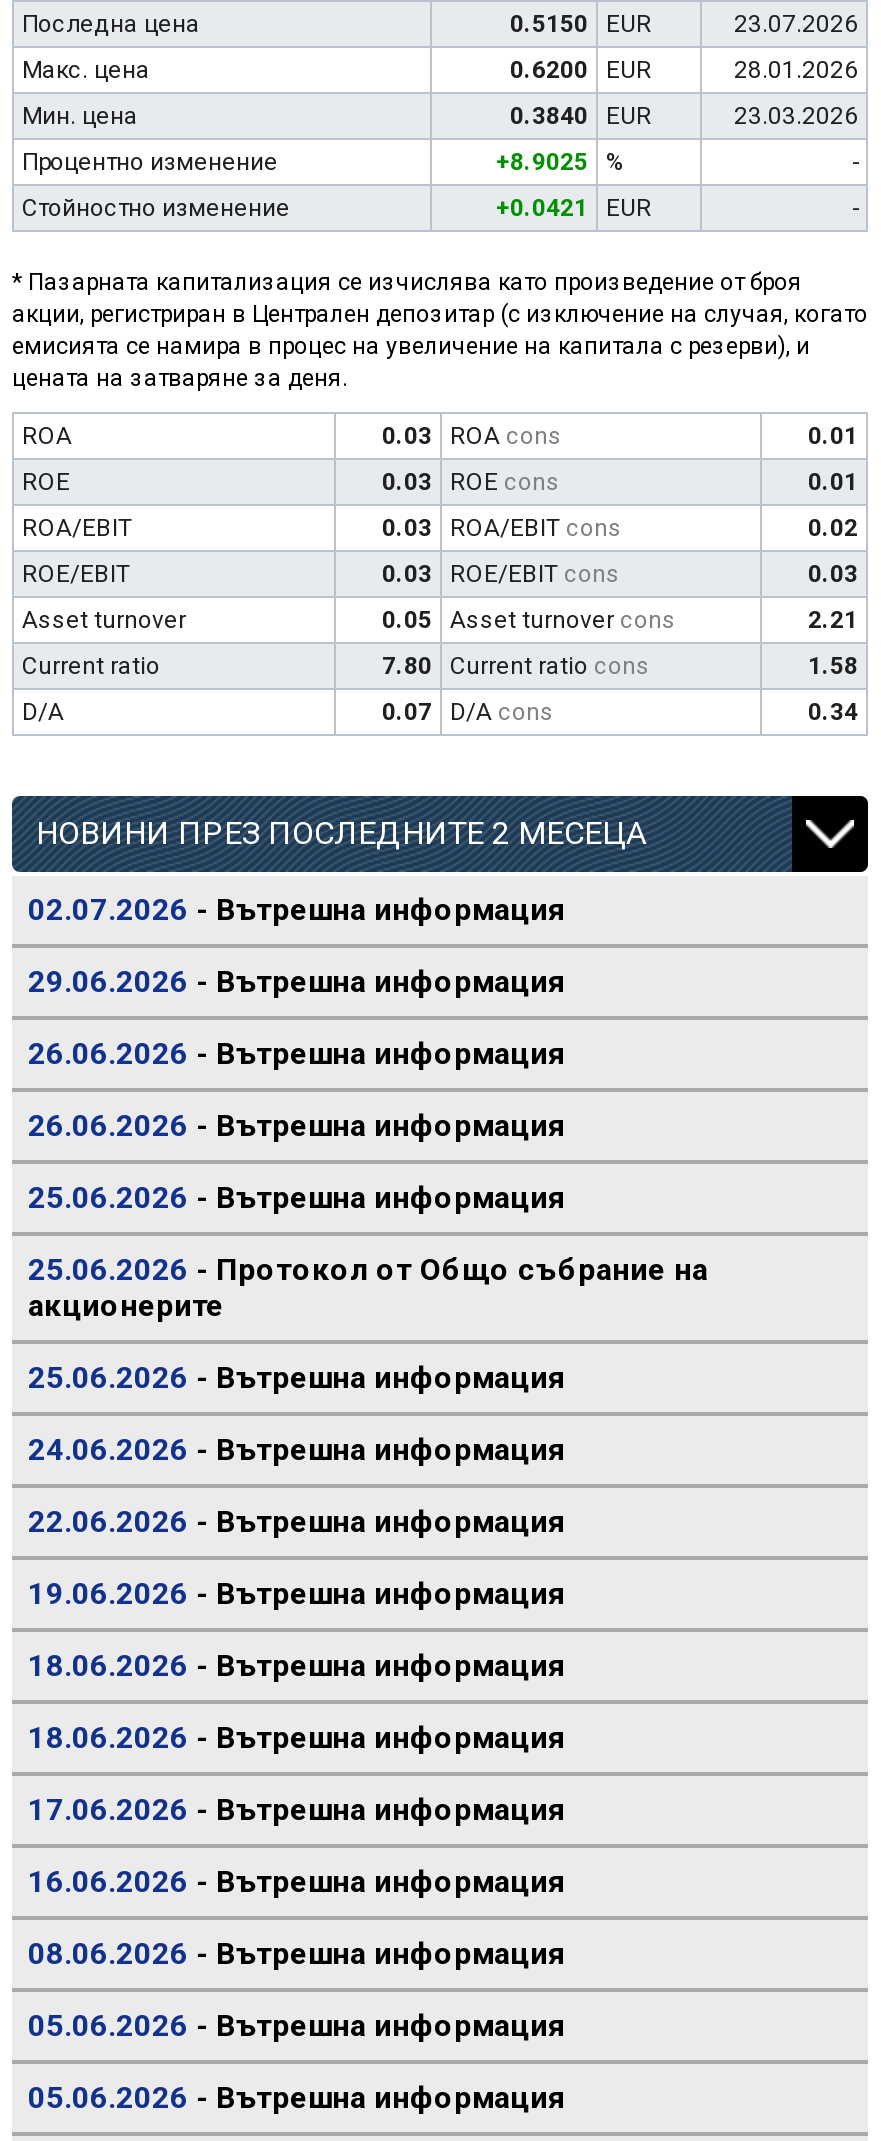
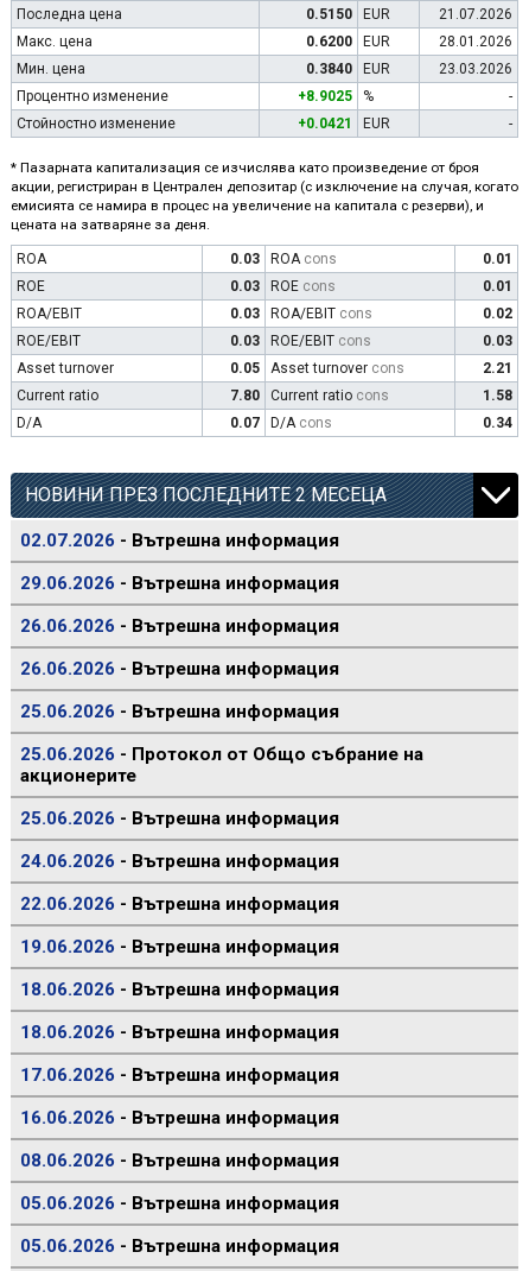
- 23.07.2026
+ 21.07.2026
